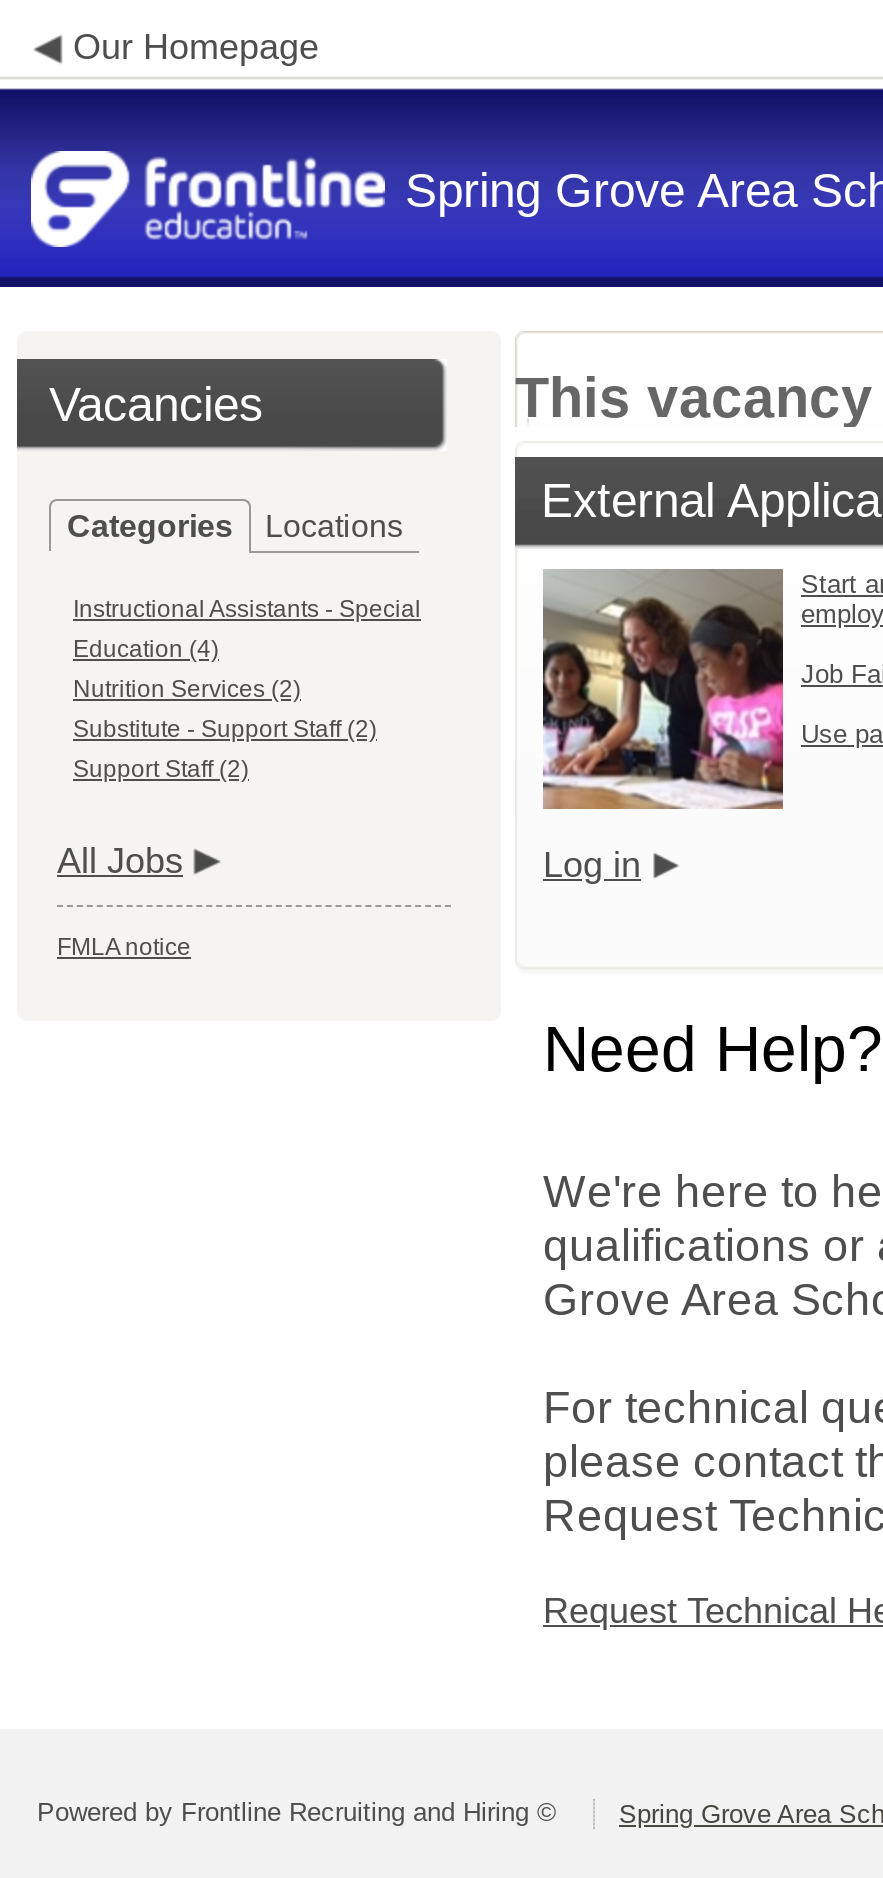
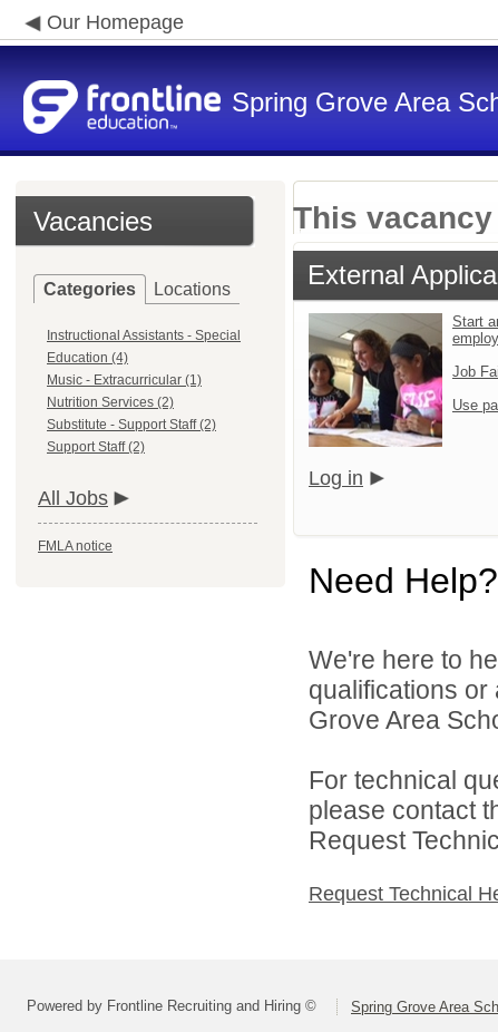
moved down: Nutrition Services (2) | Substitute - Support Staff (2) | Support Staff (2) | All Jobs | FMLA notice

+ Music - Extracurricular (1)
